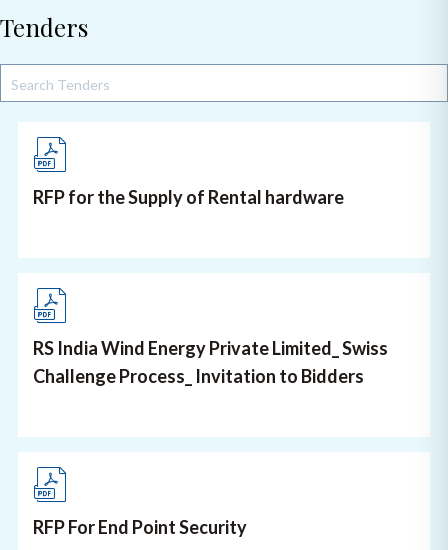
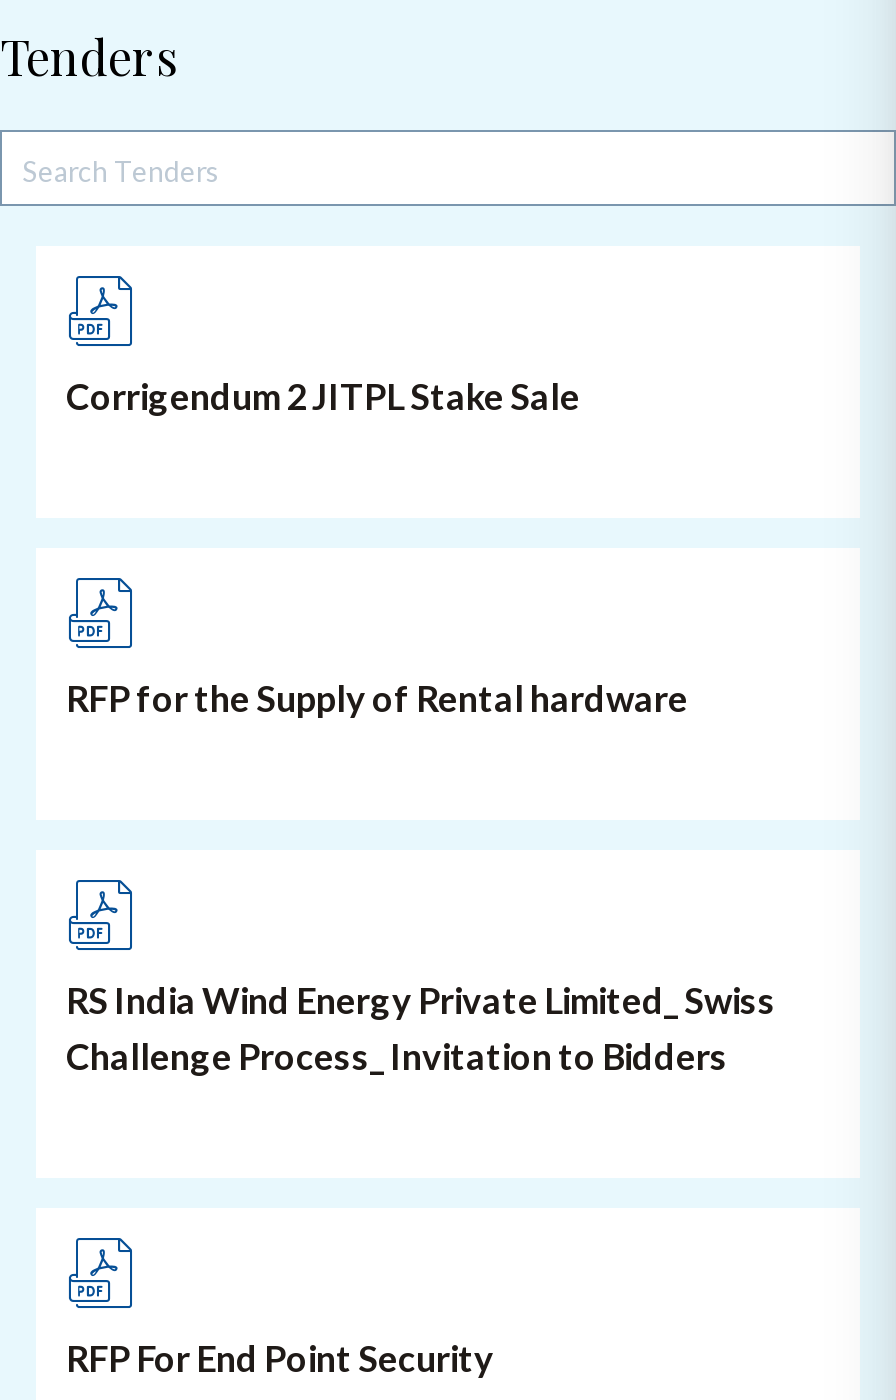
+ Corrigendum 2 JITPL Stake Sale
